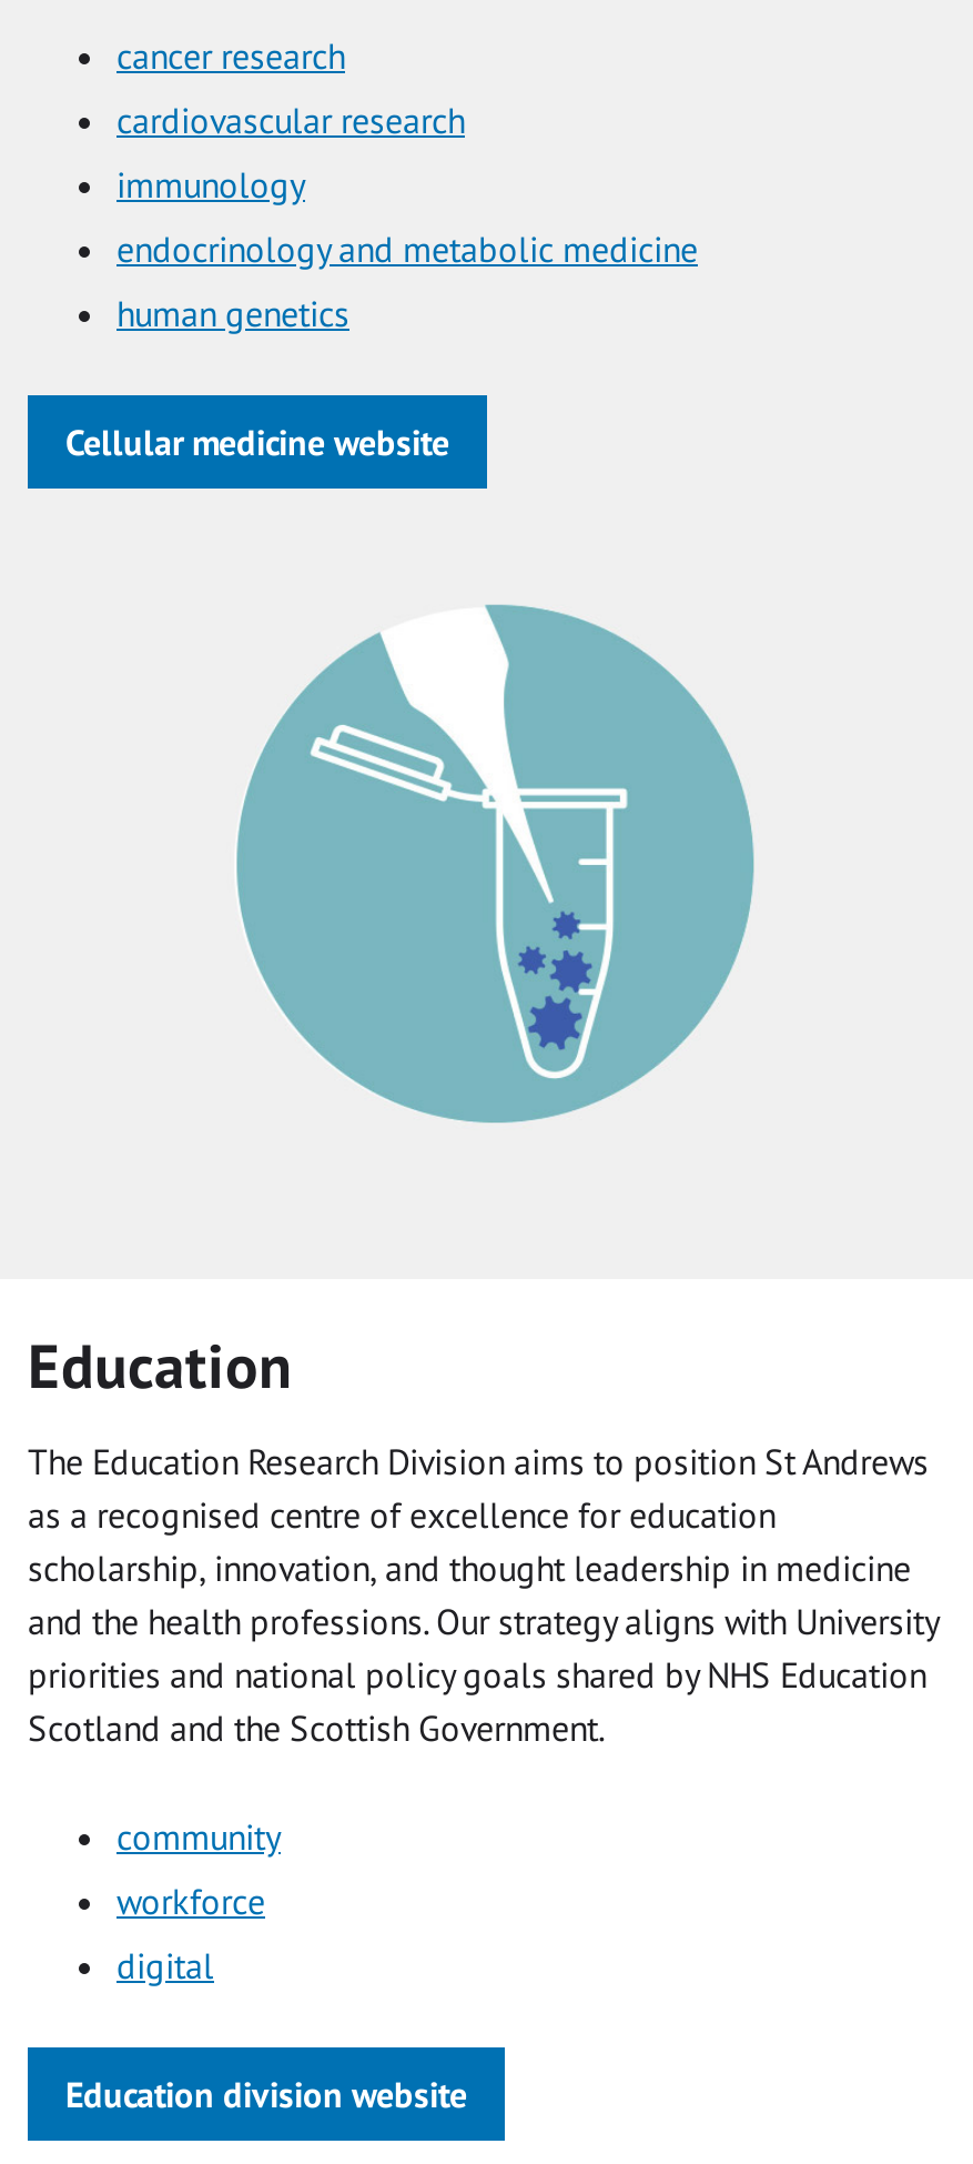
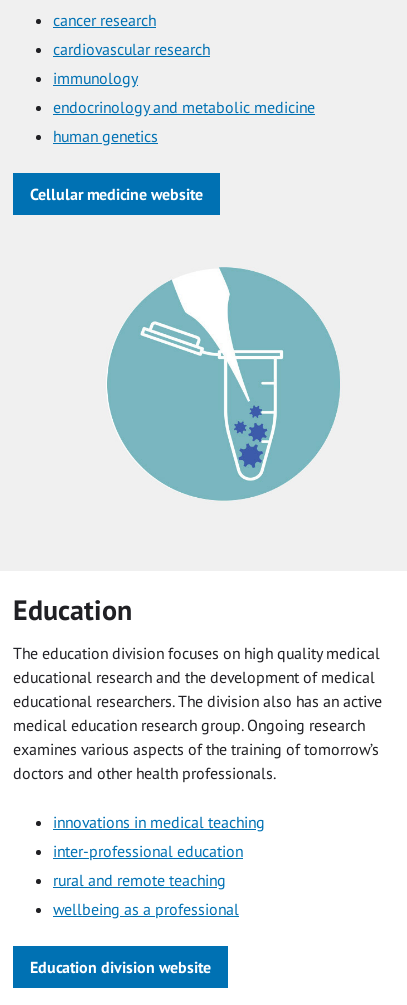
- The Education Research Division aims to position St Andrews
- as a recognised centre of excellence for education
- scholarship, innovation, and thought leadership in medicine
- and the health professions. Our strategy aligns with University
- priorities and national policy goals shared by NHS Education
- Scotland and the Scottish Government.
+ The education division focuses on high quality medical
+ educational research and the development of medical
+ educational researchers. The division also has an active
+ medical education research group. Ongoing research
+ examines various aspects of the training of tomorrow’s
+ doctors and other health professionals.

- community
- workforce
- digital
+ innovations in medical teaching
+ inter-professional education
+ rural and remote teaching
+ wellbeing as a professional
